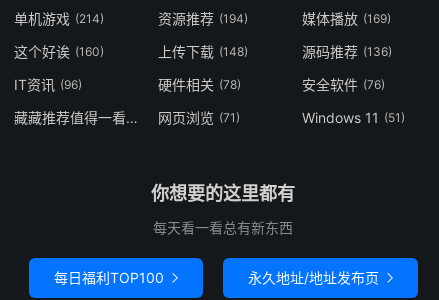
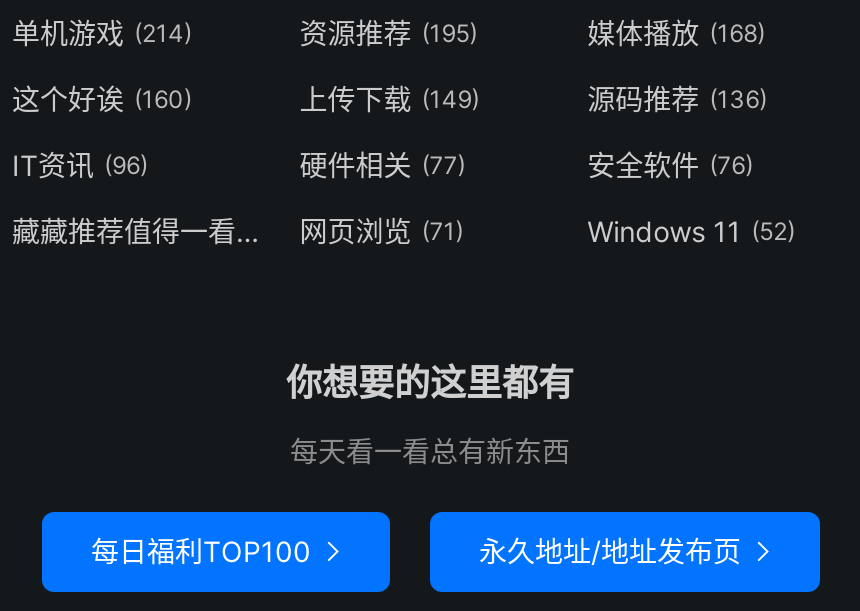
- 资源推荐 (194)
+ 资源推荐 (195)

- 媒体播放 (169)
+ 媒体播放 (168)

- 上传下载 (148)
+ 上传下载 (149)

- 硬件相关 (78)
+ 硬件相关 (77)

- Windows 11 (51)
+ Windows 11 (52)
